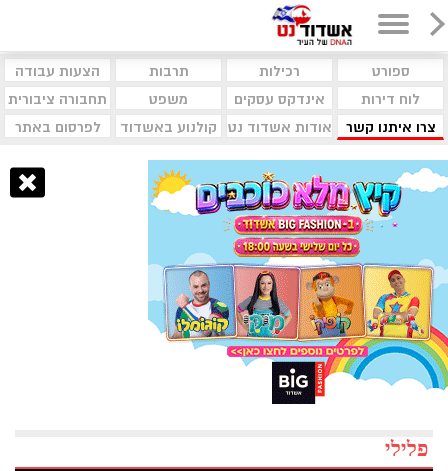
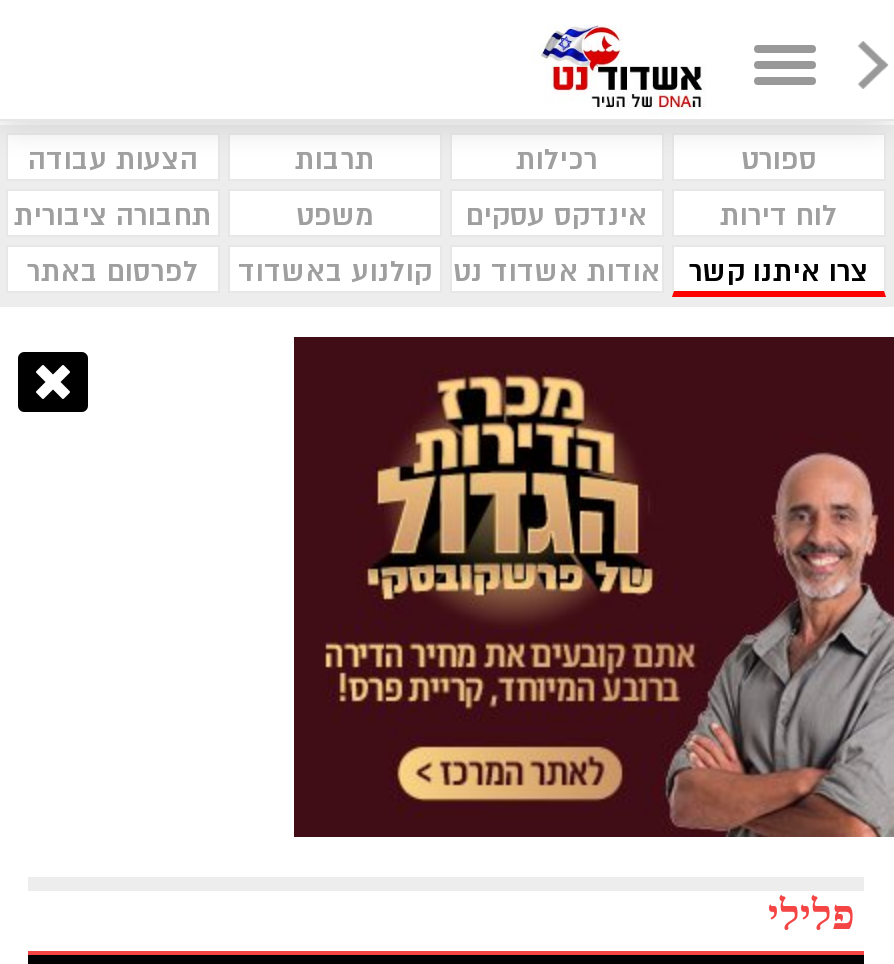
- [image]
+ [image]
